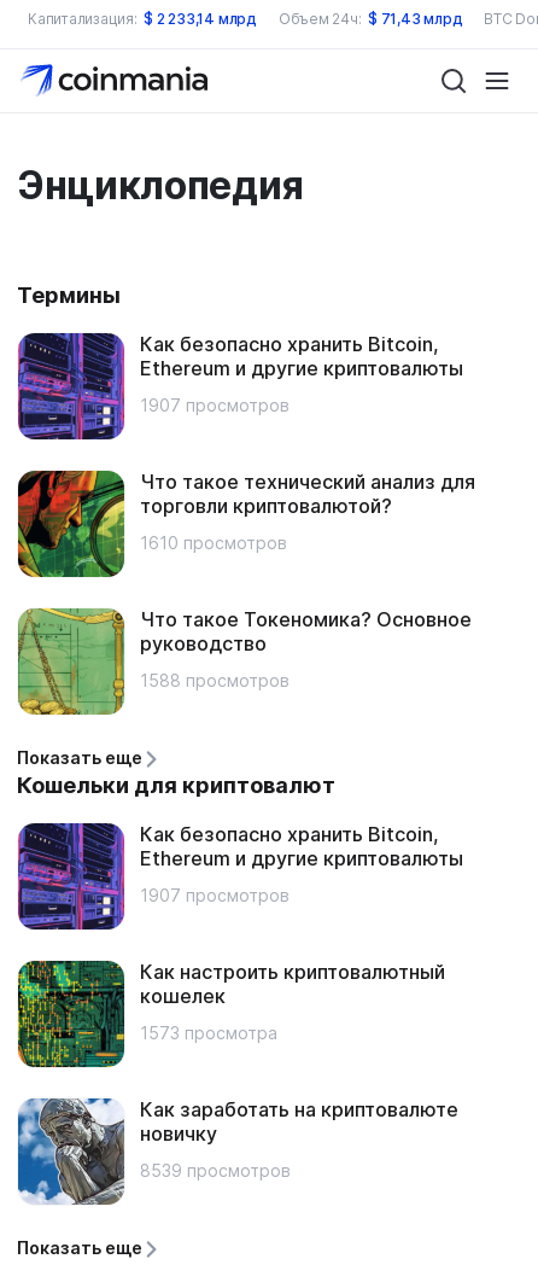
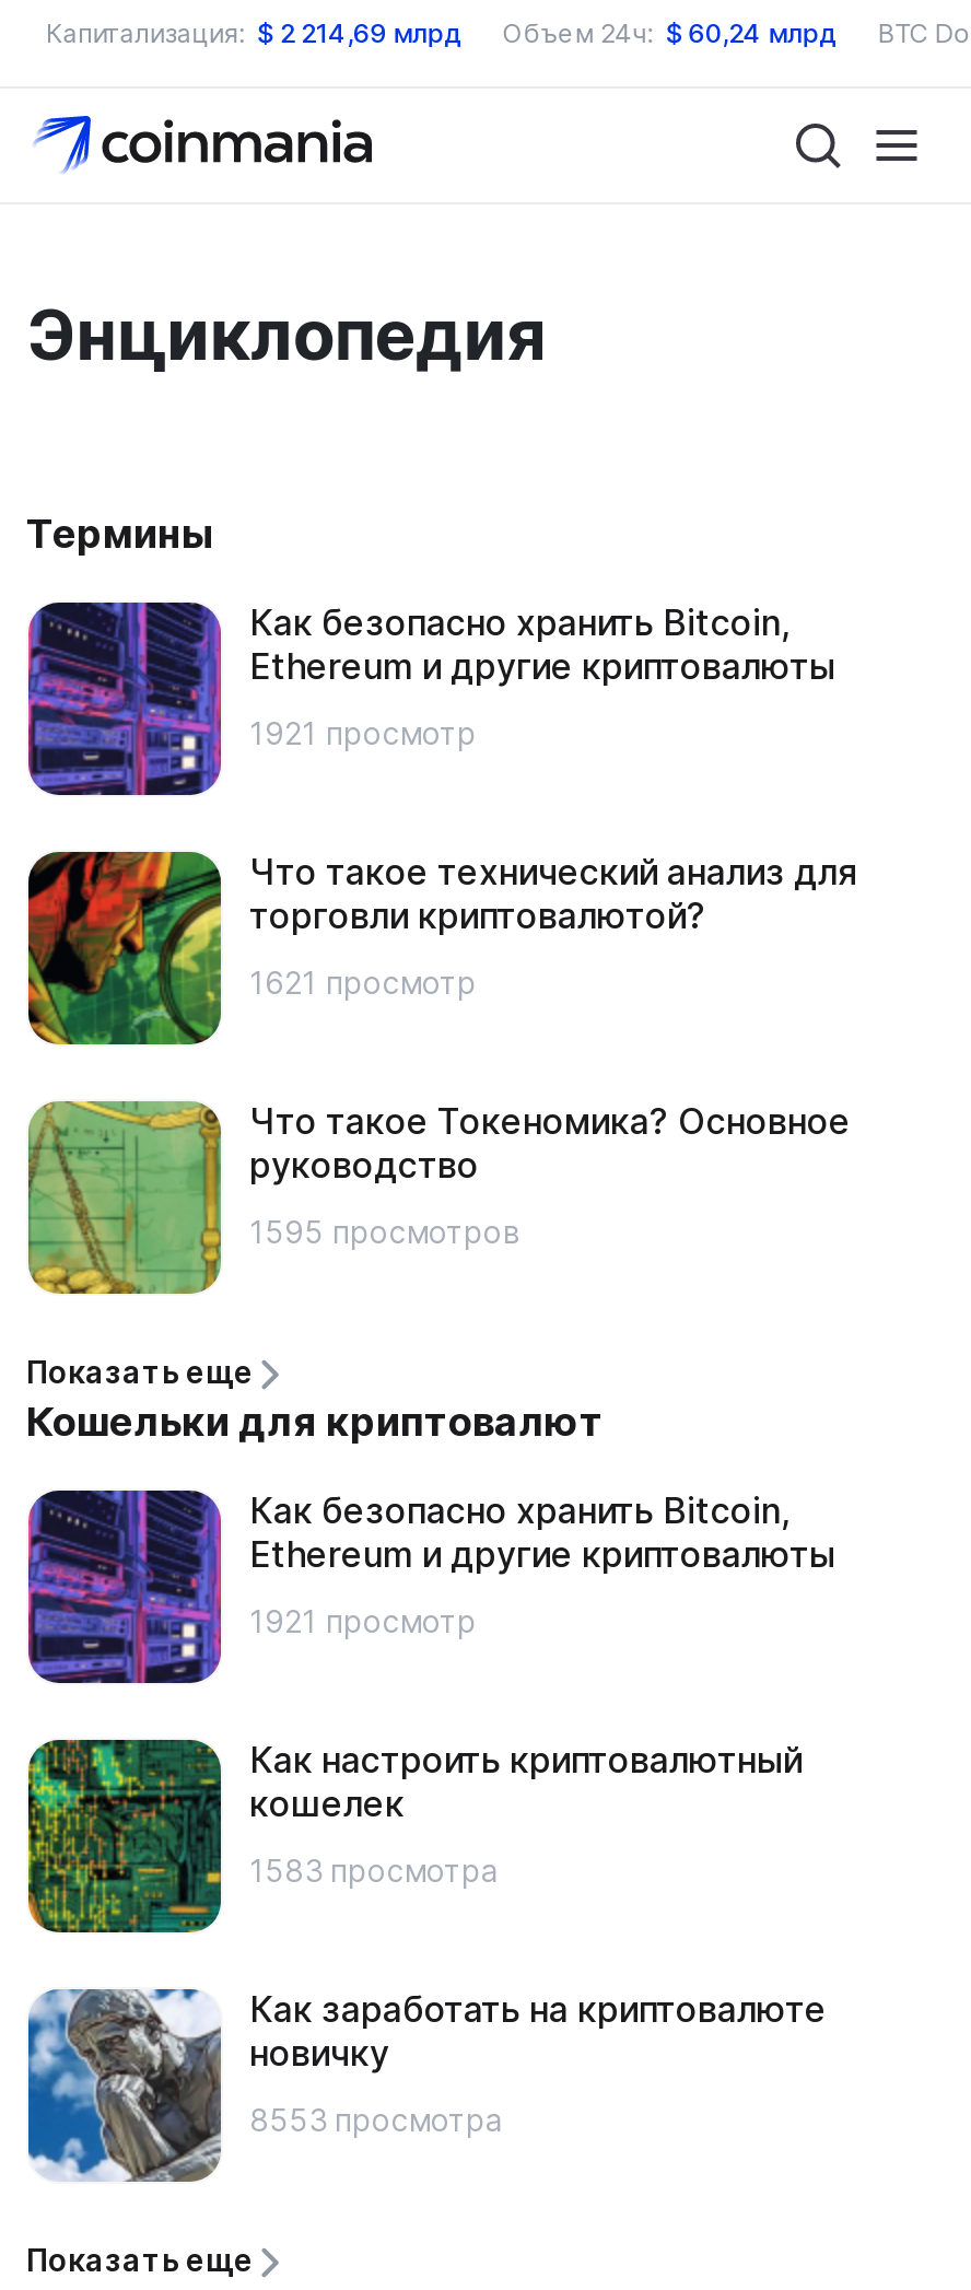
- Капитализация: $2 233,14 млрд
+ Капитализация: $2 214,69 млрд

- Объем 24ч: $71,43 млрд
+ Объем 24ч: $60,24 млрд

- 1907 просмотров
+ 1921 просмотр

- 1610 просмотров
+ 1621 просмотр

- 1588 просмотров
+ 1595 просмотров

- 1907 просмотров
+ 1921 просмотр

- 1573 просмотра
+ 1583 просмотра

- 8539 просмотров
+ 8553 просмотра
